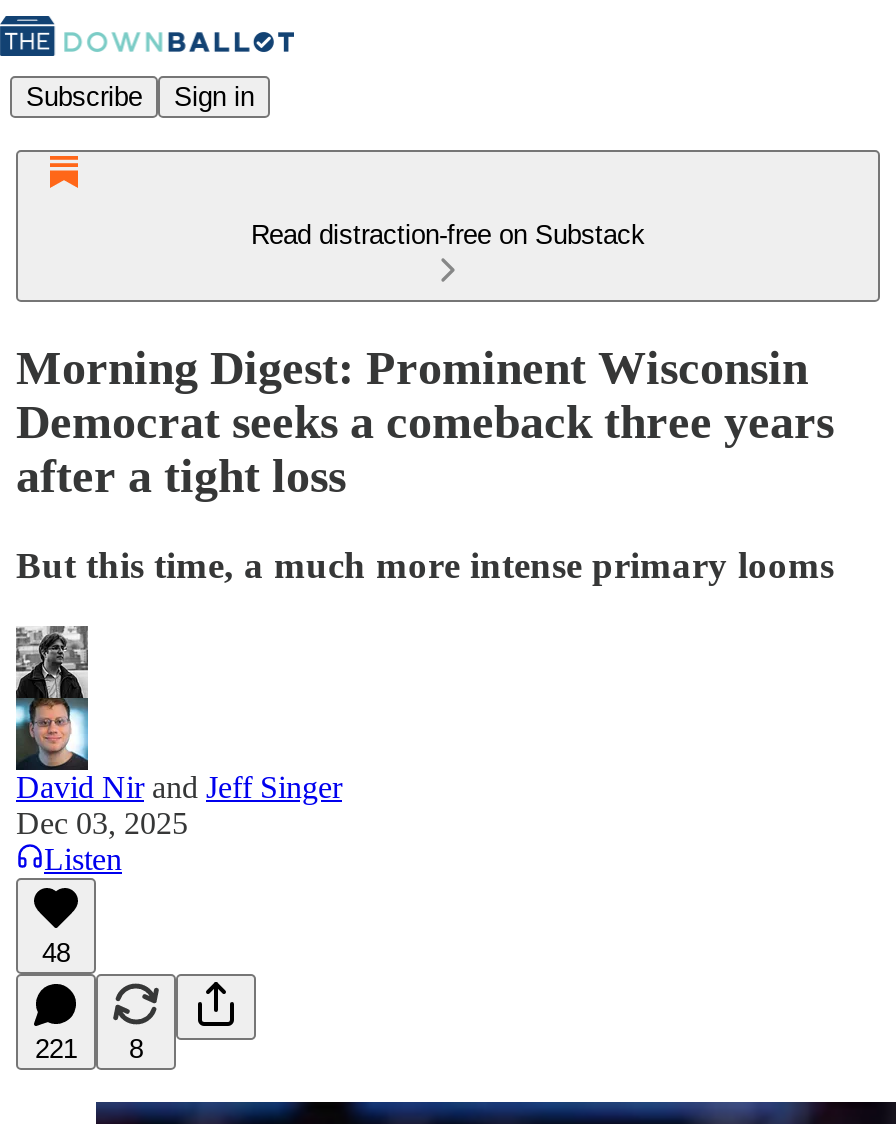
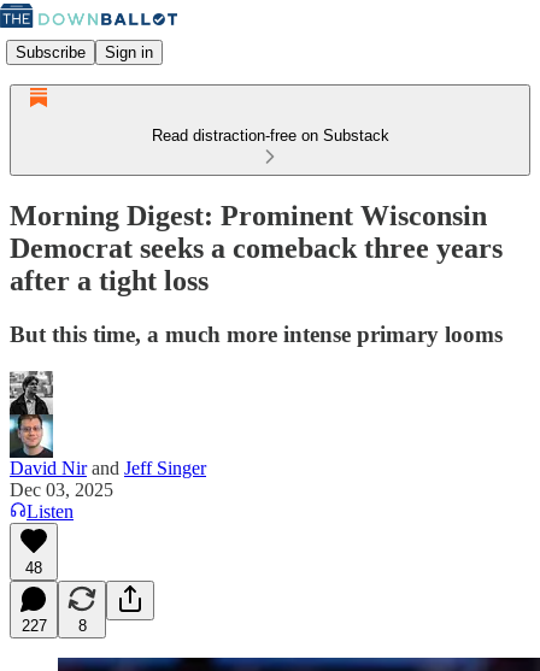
- 221 8
+ 227 8
